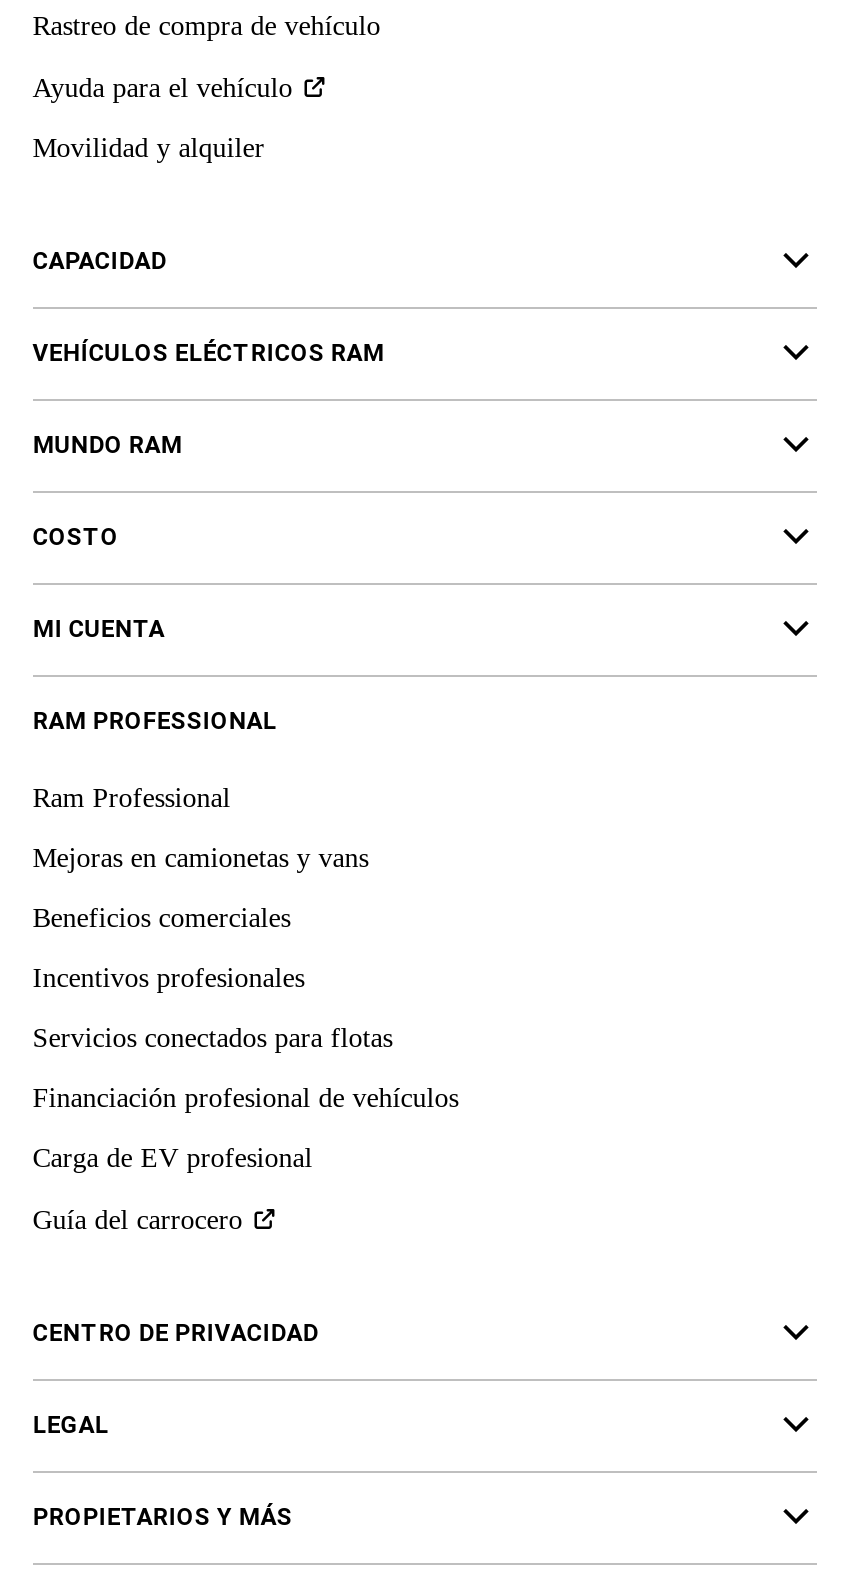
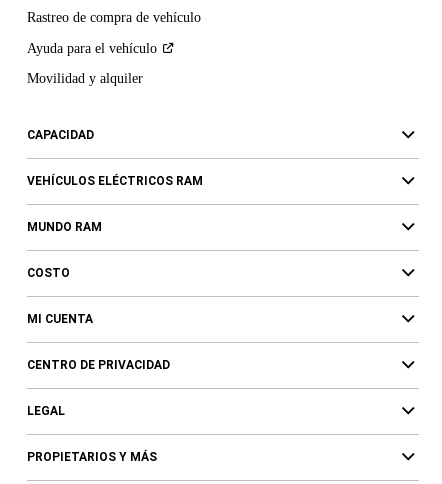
- RAM PROFESSIONAL
- Ram Professional
- Mejoras en camionetas y vans
- Beneficios comerciales
- Incentivos profesionales
- Servicios conectados para flotas
- Financiación profesional de vehículos
- Carga de EV profesional
- Guía del carrocero
